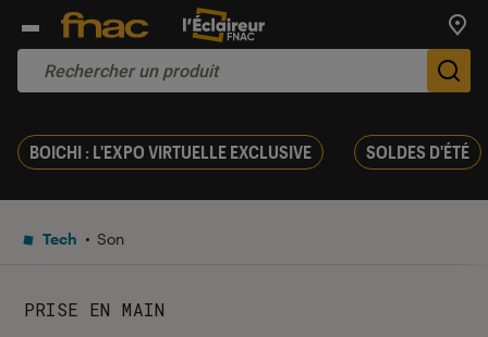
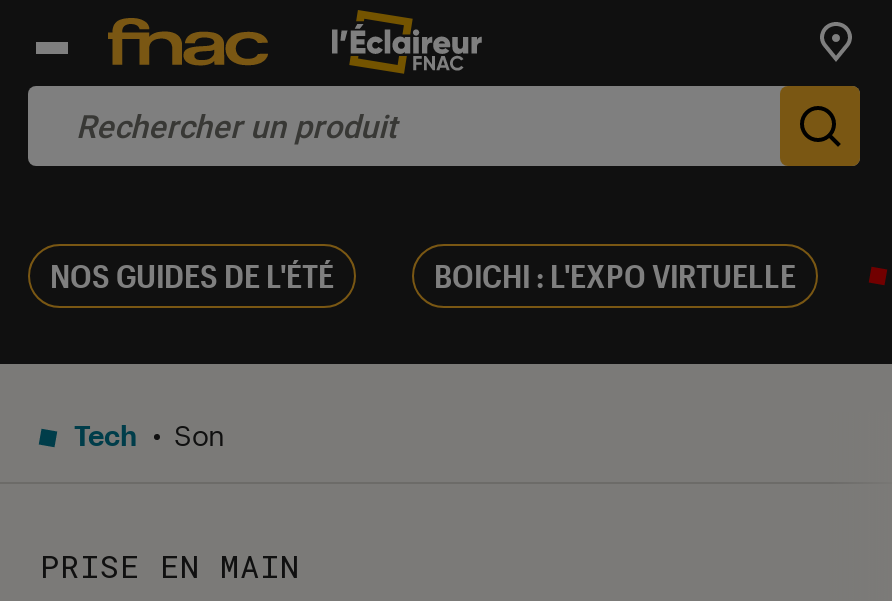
- BOICHI : L'EXPO VIRTUELLE EXCLUSIVE
- SOLDES D'ÉTÉ
+ NOS GUIDES DE L'ÉTÉ
+ BOICHI : L'EXPO VIRTUELLE
